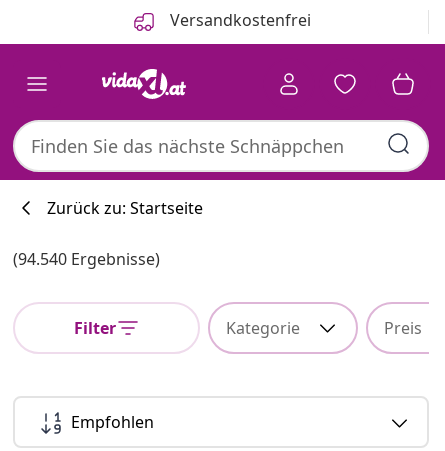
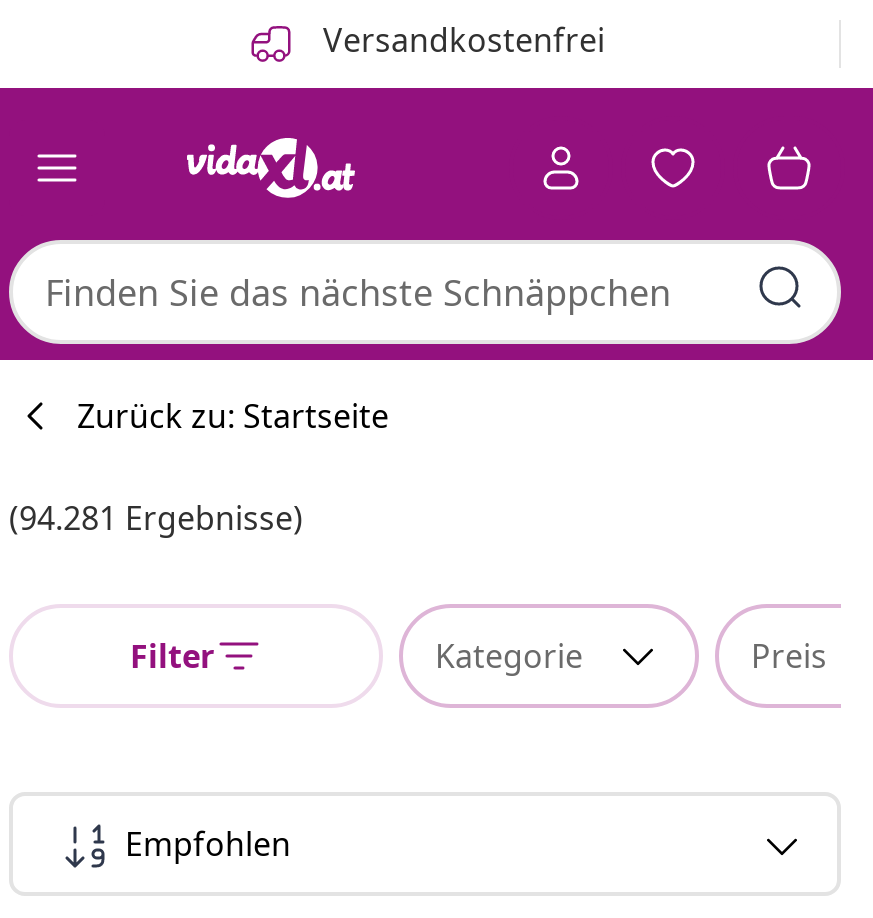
- (94.540 Ergebnisse)
+ (94.281 Ergebnisse)
